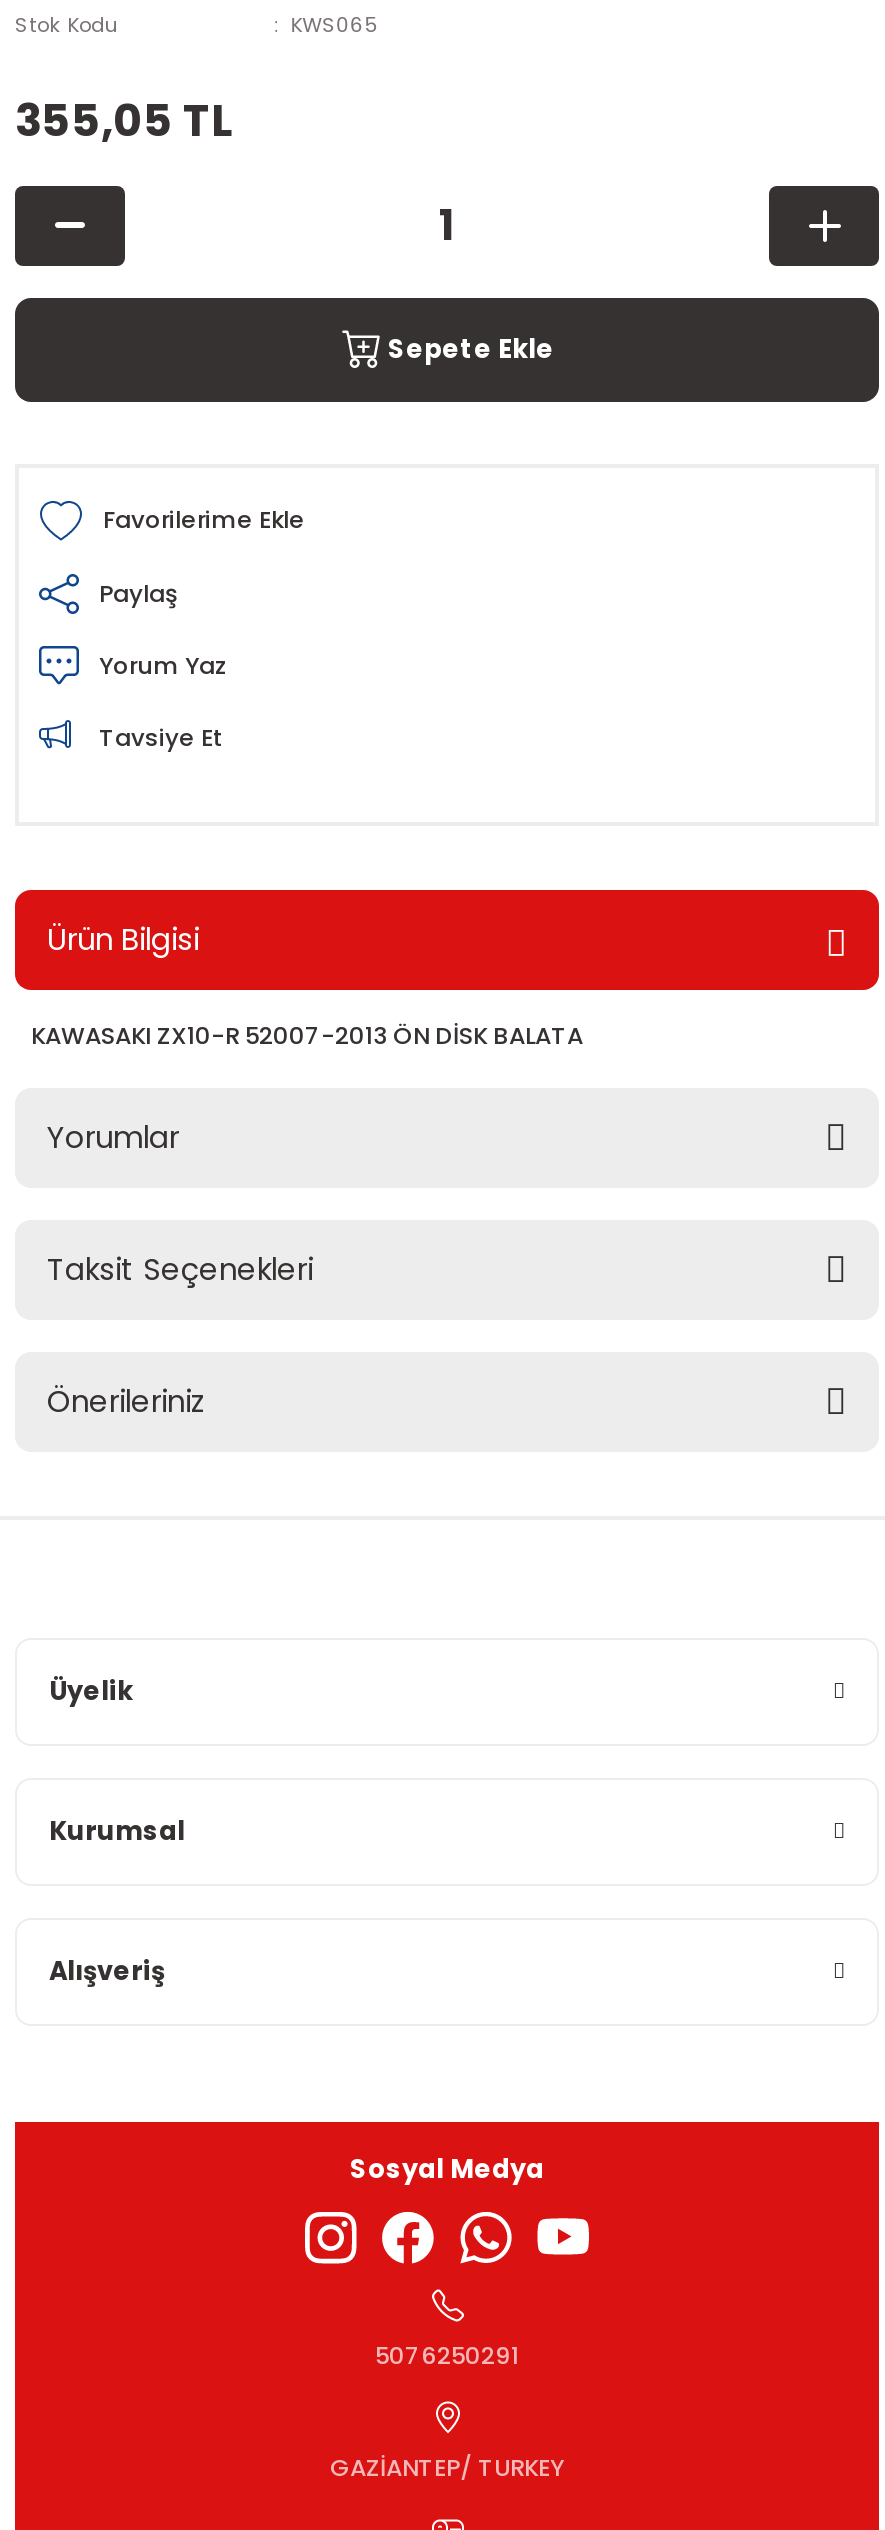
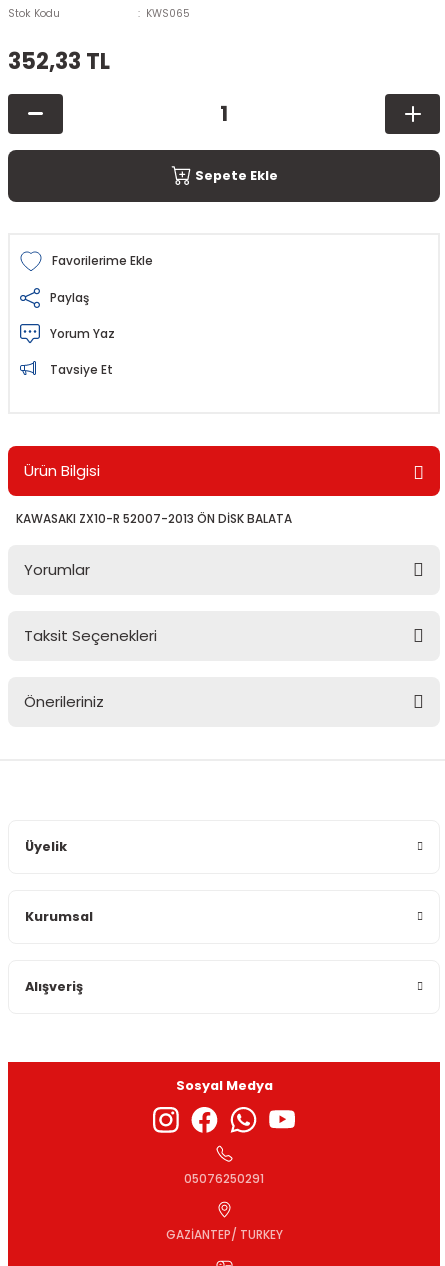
- 355,05 TL
+ 352,33 TL

- 5076250291
+ 05076250291
